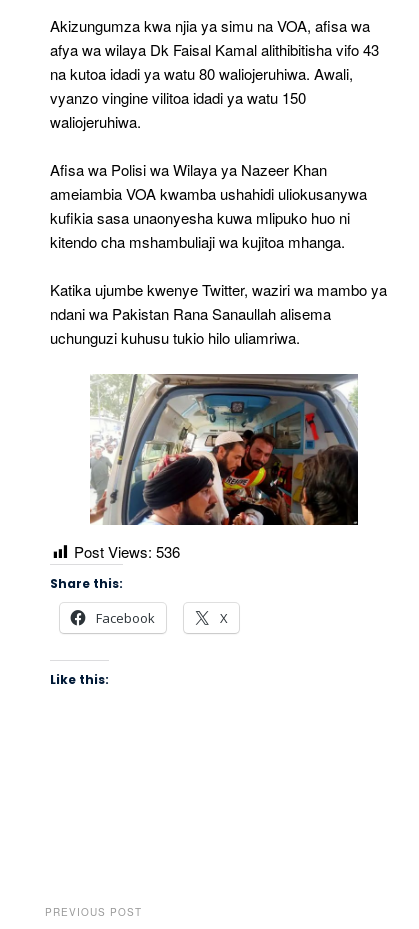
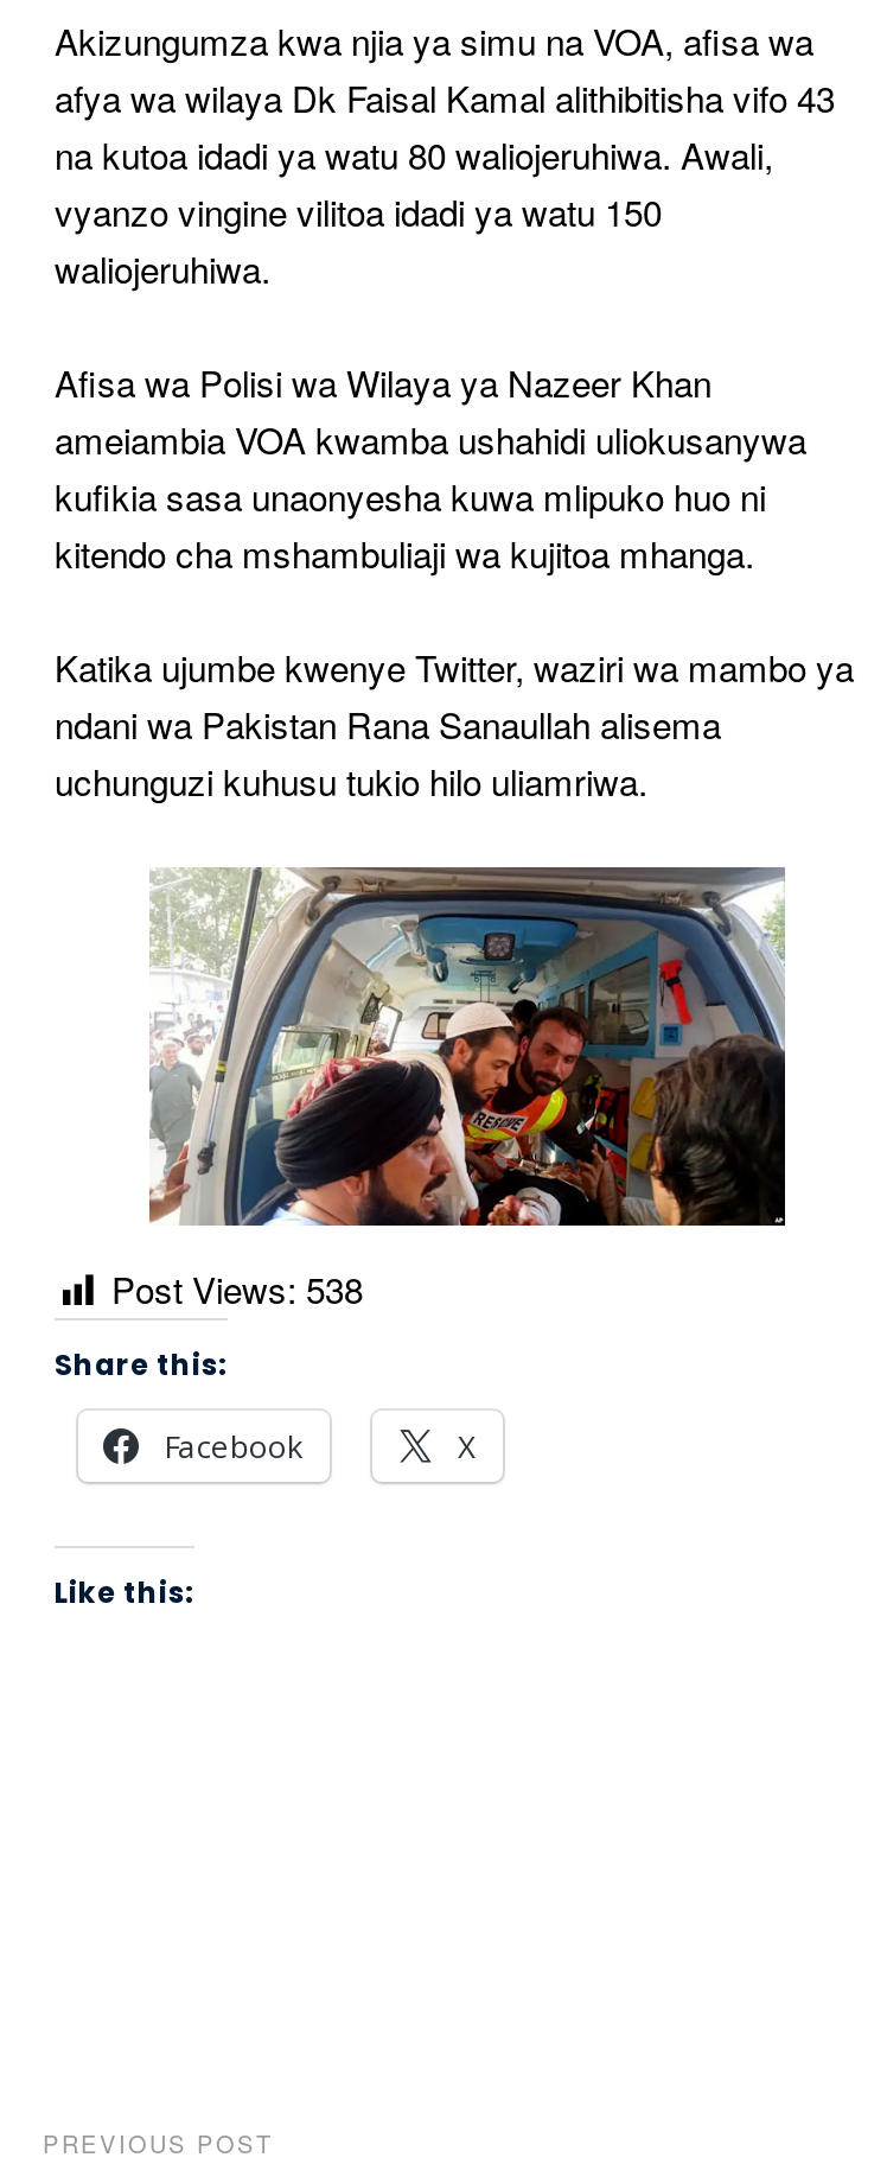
- Post Views: 536
+ Post Views: 538
